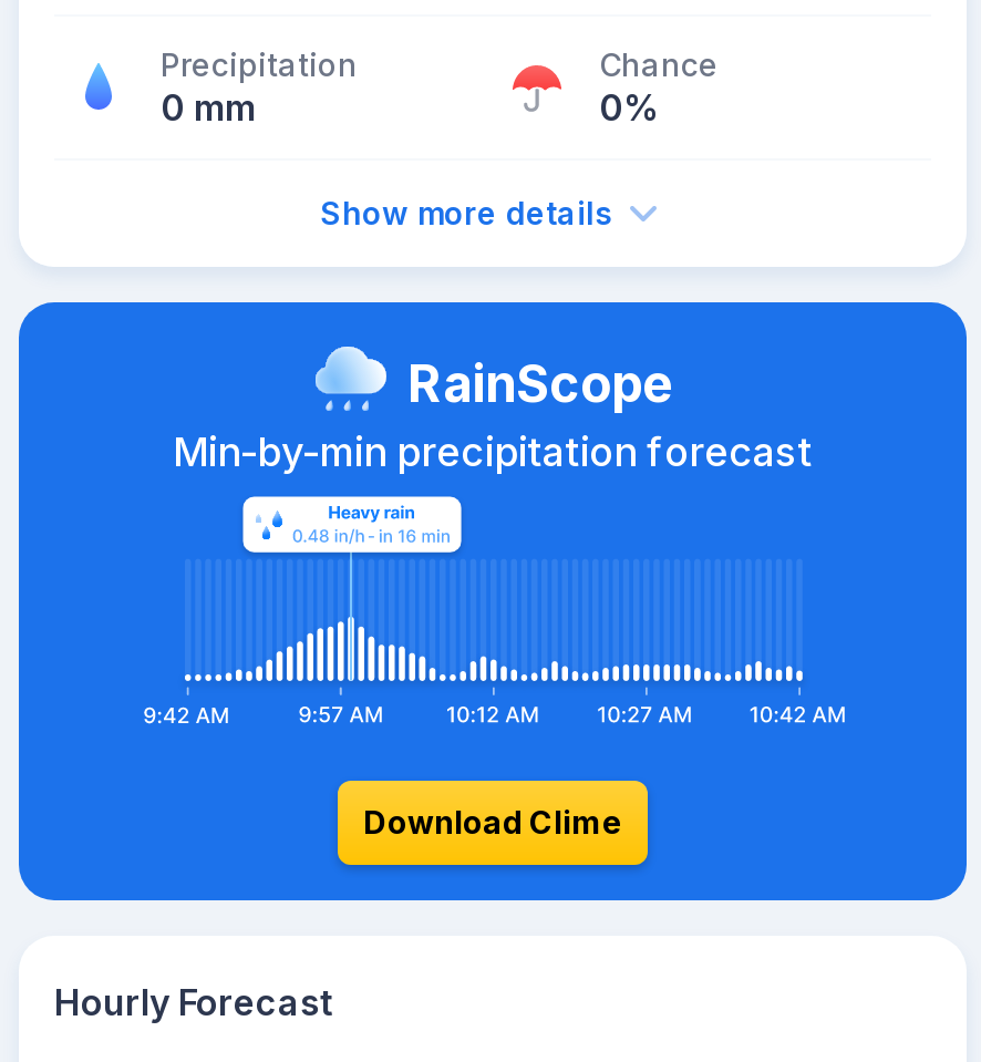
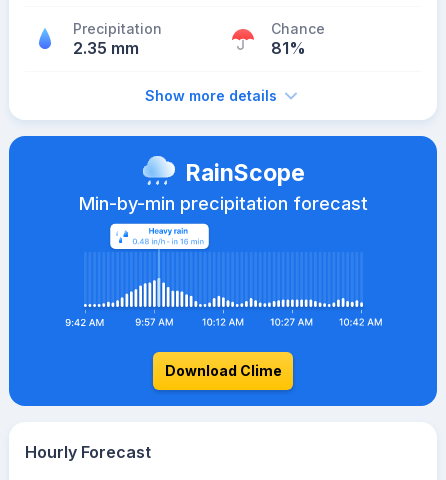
- 0 mm
+ 2.35 mm

- 0%
+ 81%
